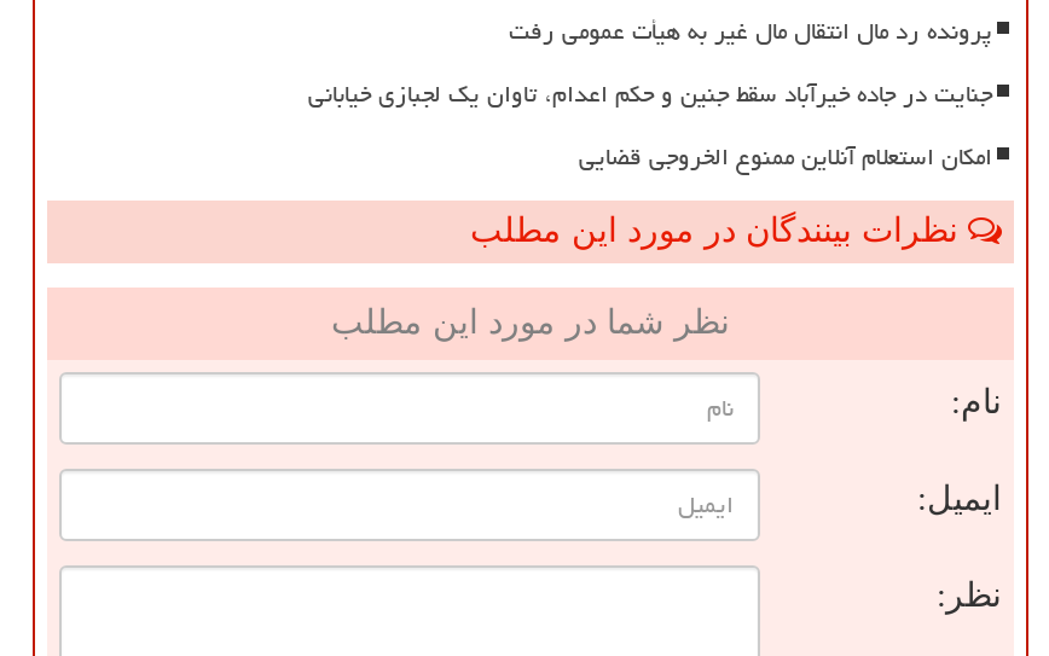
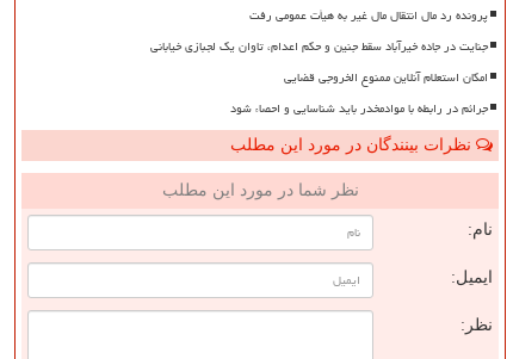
+ جرائم در رابطه با موادمخدر باید شناسایی و احصاء شود
